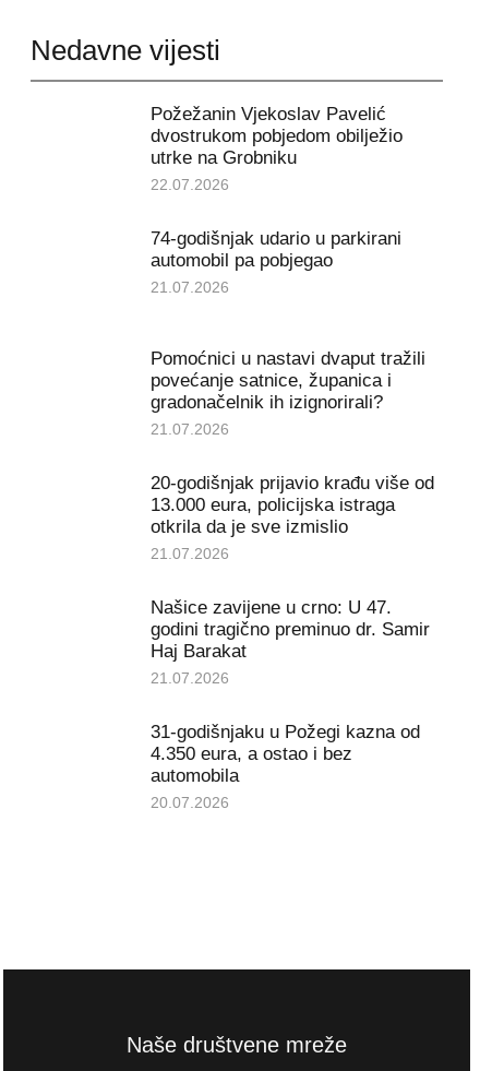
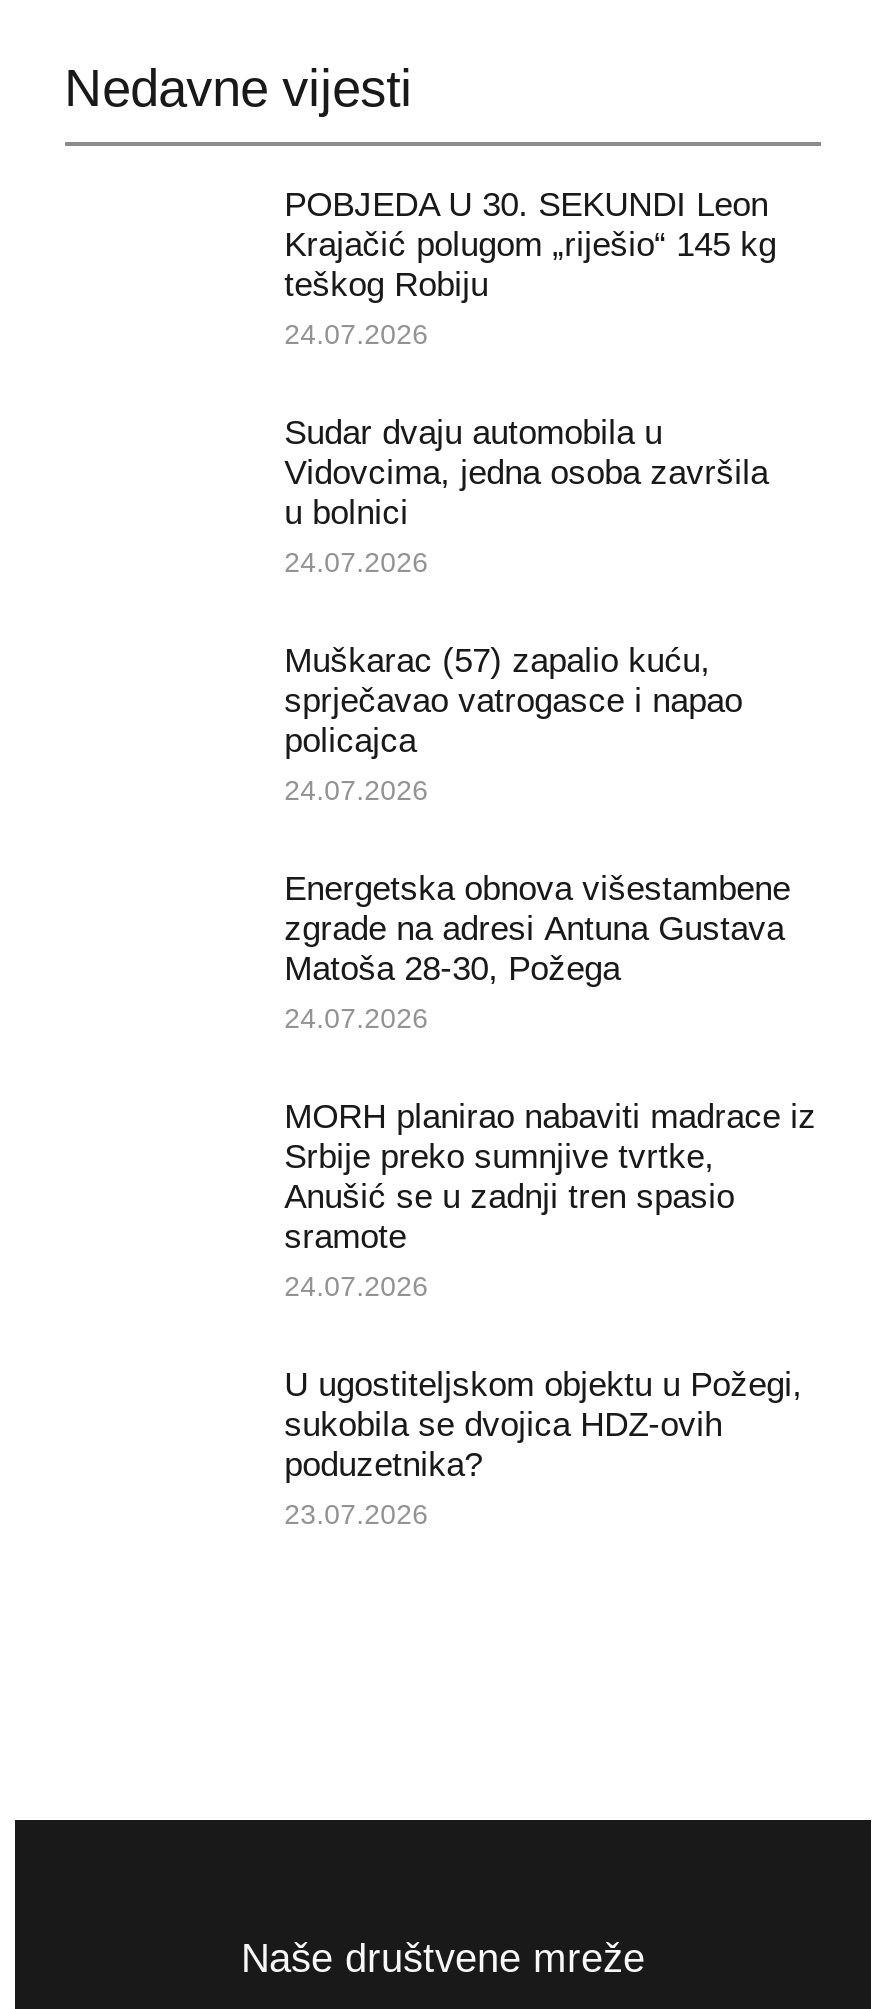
- Požežanin Vjekoslav Pavelić
- dvostrukom pobjedom obilježio
- utrke na Grobniku
- 22.07.2026
+ POBJEDA U 30. SEKUNDI Leon
+ Krajačić polugom „riješio“ 145 kg
+ teškog Robiju
+ 24.07.2026

- 74-godišnjak udario u parkirani
- automobil pa pobjegao
- 21.07.2026
+ Sudar dvaju automobila u
+ Vidovcima, jedna osoba završila
+ u bolnici
+ 24.07.2026

- Pomoćnici u nastavi dvaput tražili
- povećanje satnice, županica i
- gradonačelnik ih izignorirali?
- 21.07.2026
+ Muškarac (57) zapalio kuću,
+ sprječavao vatrogasce i napao
+ policajca
+ 24.07.2026

- 20-godišnjak prijavio krađu više od
- 13.000 eura, policijska istraga
- otkrila da je sve izmislio
- 21.07.2026
+ Energetska obnova višestambene
+ zgrade na adresi Antuna Gustava
+ Matoša 28-30, Požega
+ 24.07.2026

- Našice zavijene u crno: U 47.
- godini tragično preminuo dr. Samir
- Haj Barakat
- 21.07.2026
+ MORH planirao nabaviti madrace iz
+ Srbije preko sumnjive tvrtke,
+ Anušić se u zadnji tren spasio
+ sramote
+ 24.07.2026

- 31-godišnjaku u Požegi kazna od
- 4.350 eura, a ostao i bez
- automobila
- 20.07.2026
+ U ugostiteljskom objektu u Požegi,
+ sukobila se dvojica HDZ-ovih
+ poduzetnika?
+ 23.07.2026
